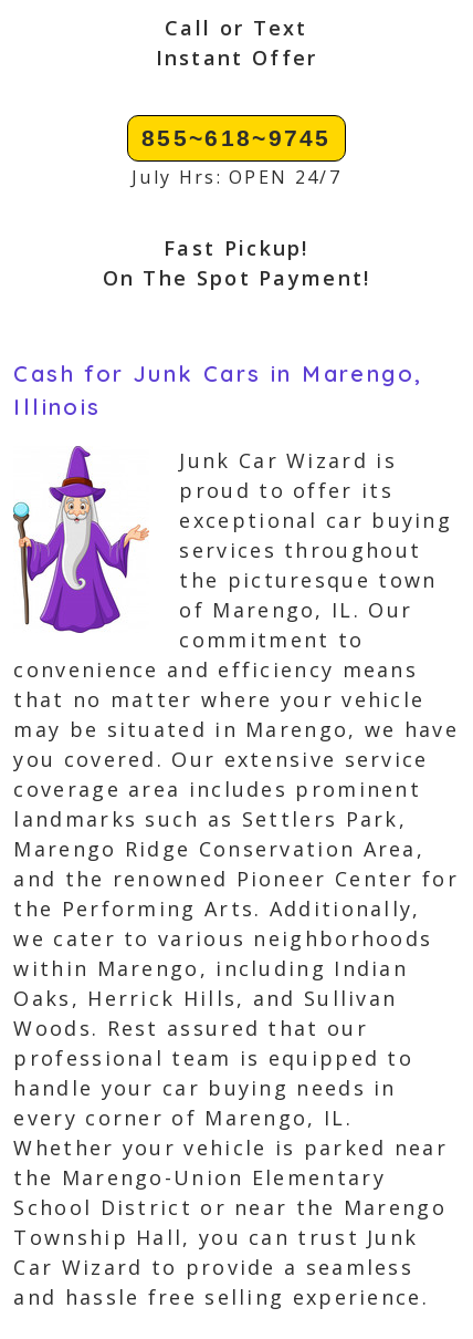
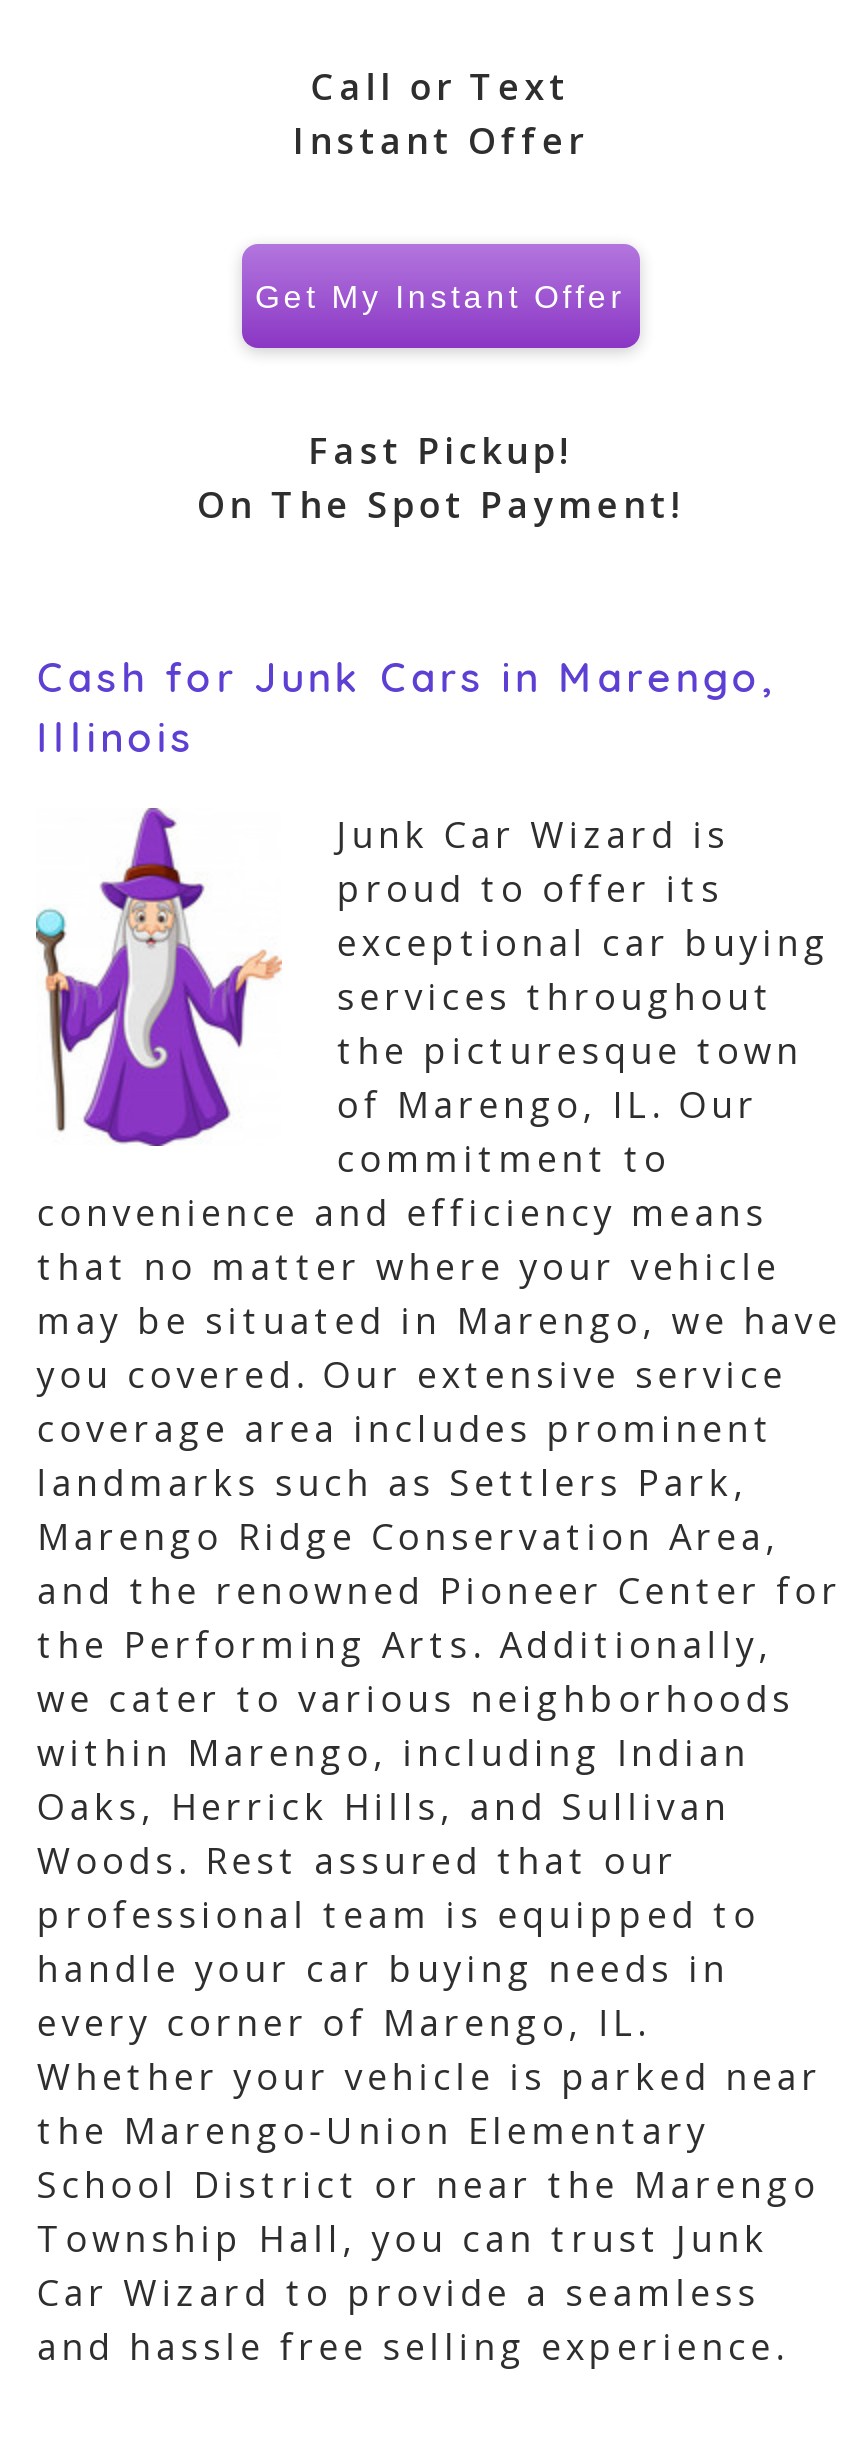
- 855~618~9745
- July Hrs: OPEN 24/7
+ Get My Instant Offer
